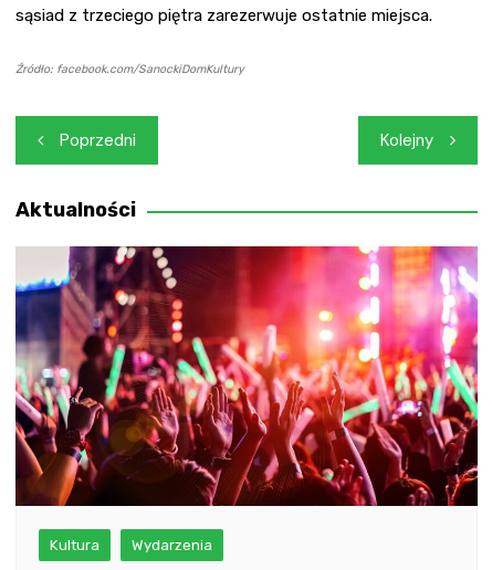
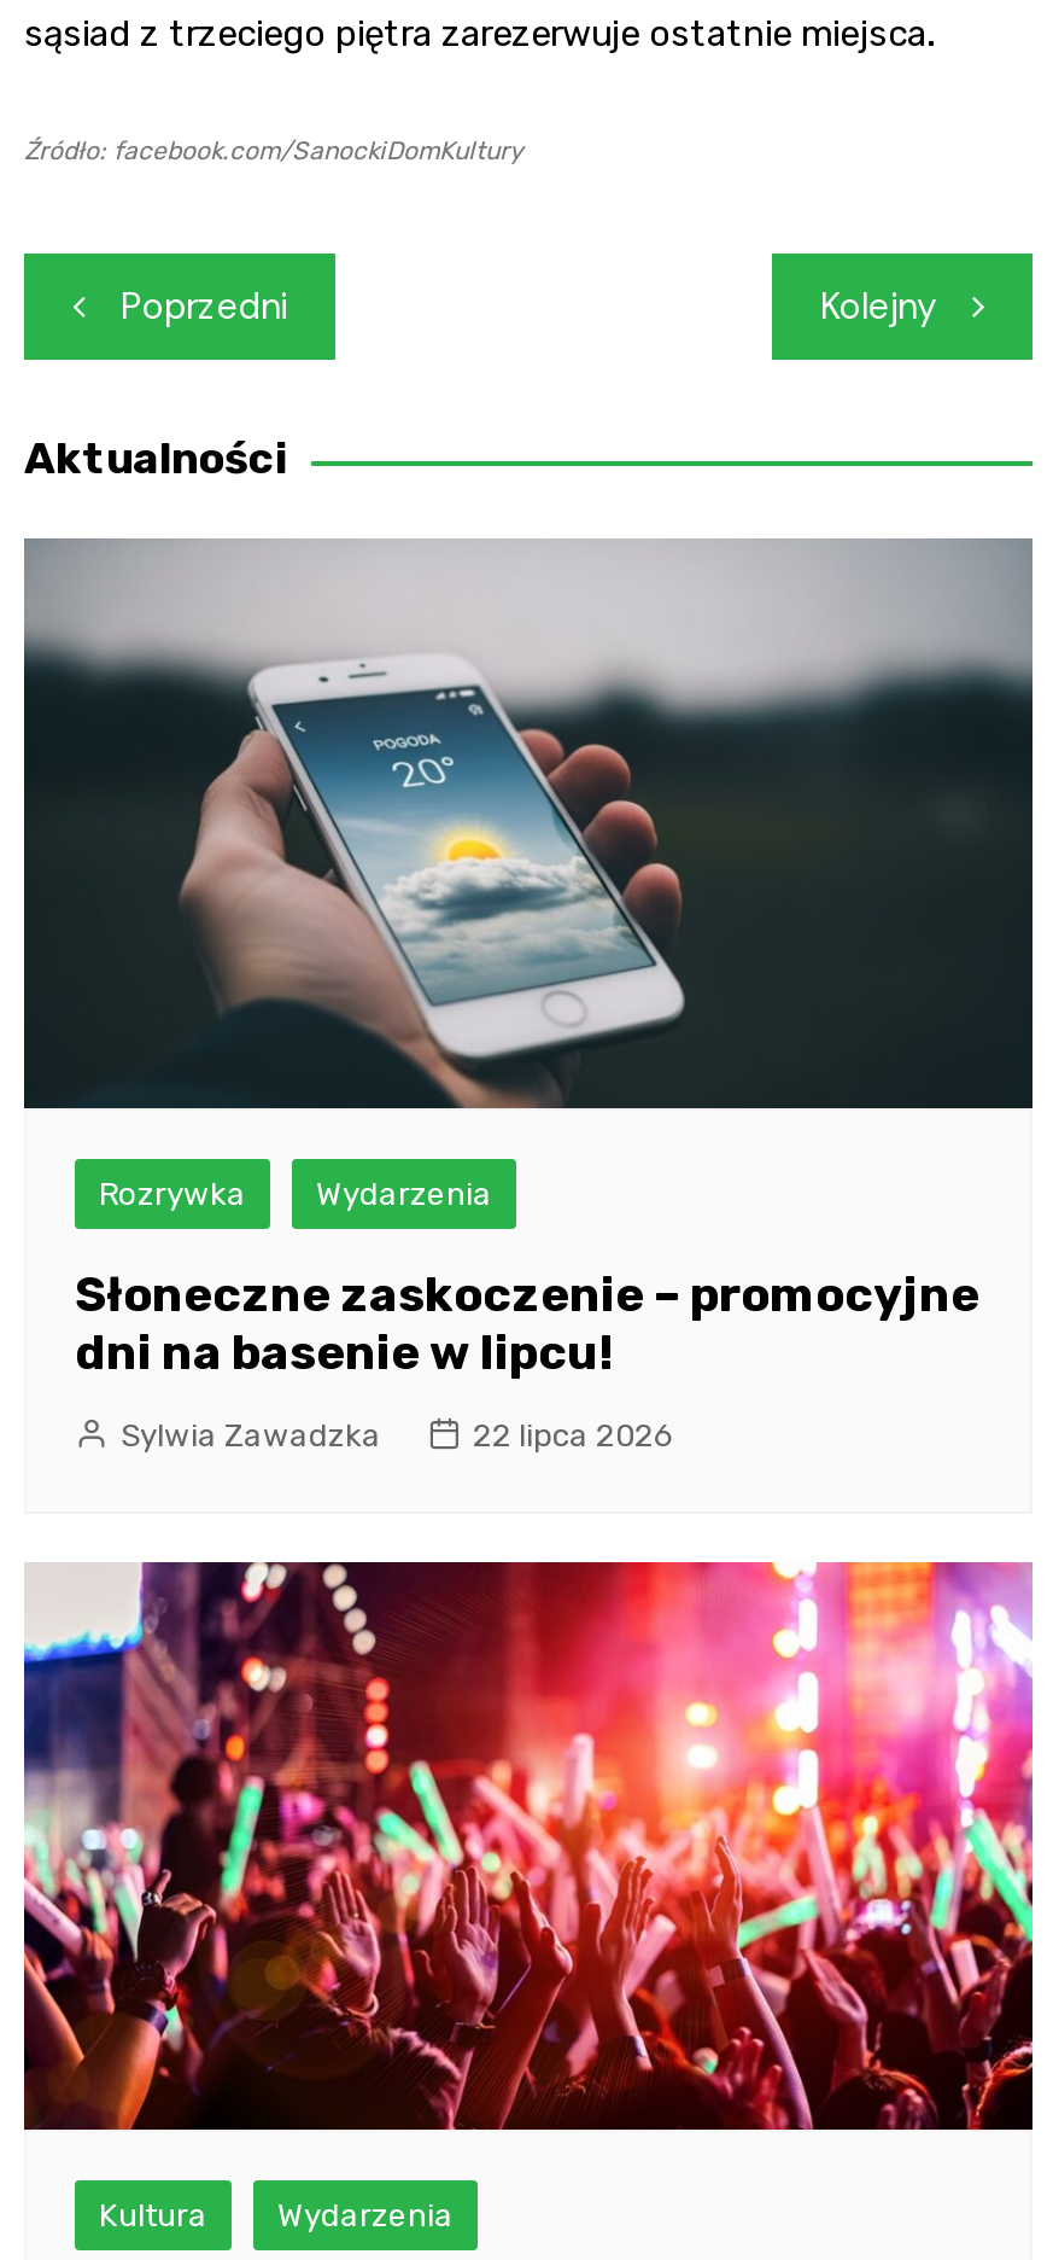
+ [image]
+ Rozrywka
+ Wydarzenia
+ Słoneczne zaskoczenie – promocyjne
+ dni na basenie w lipcu!
+ Sylwia Zawadzka
+ 22 lipca 2026
